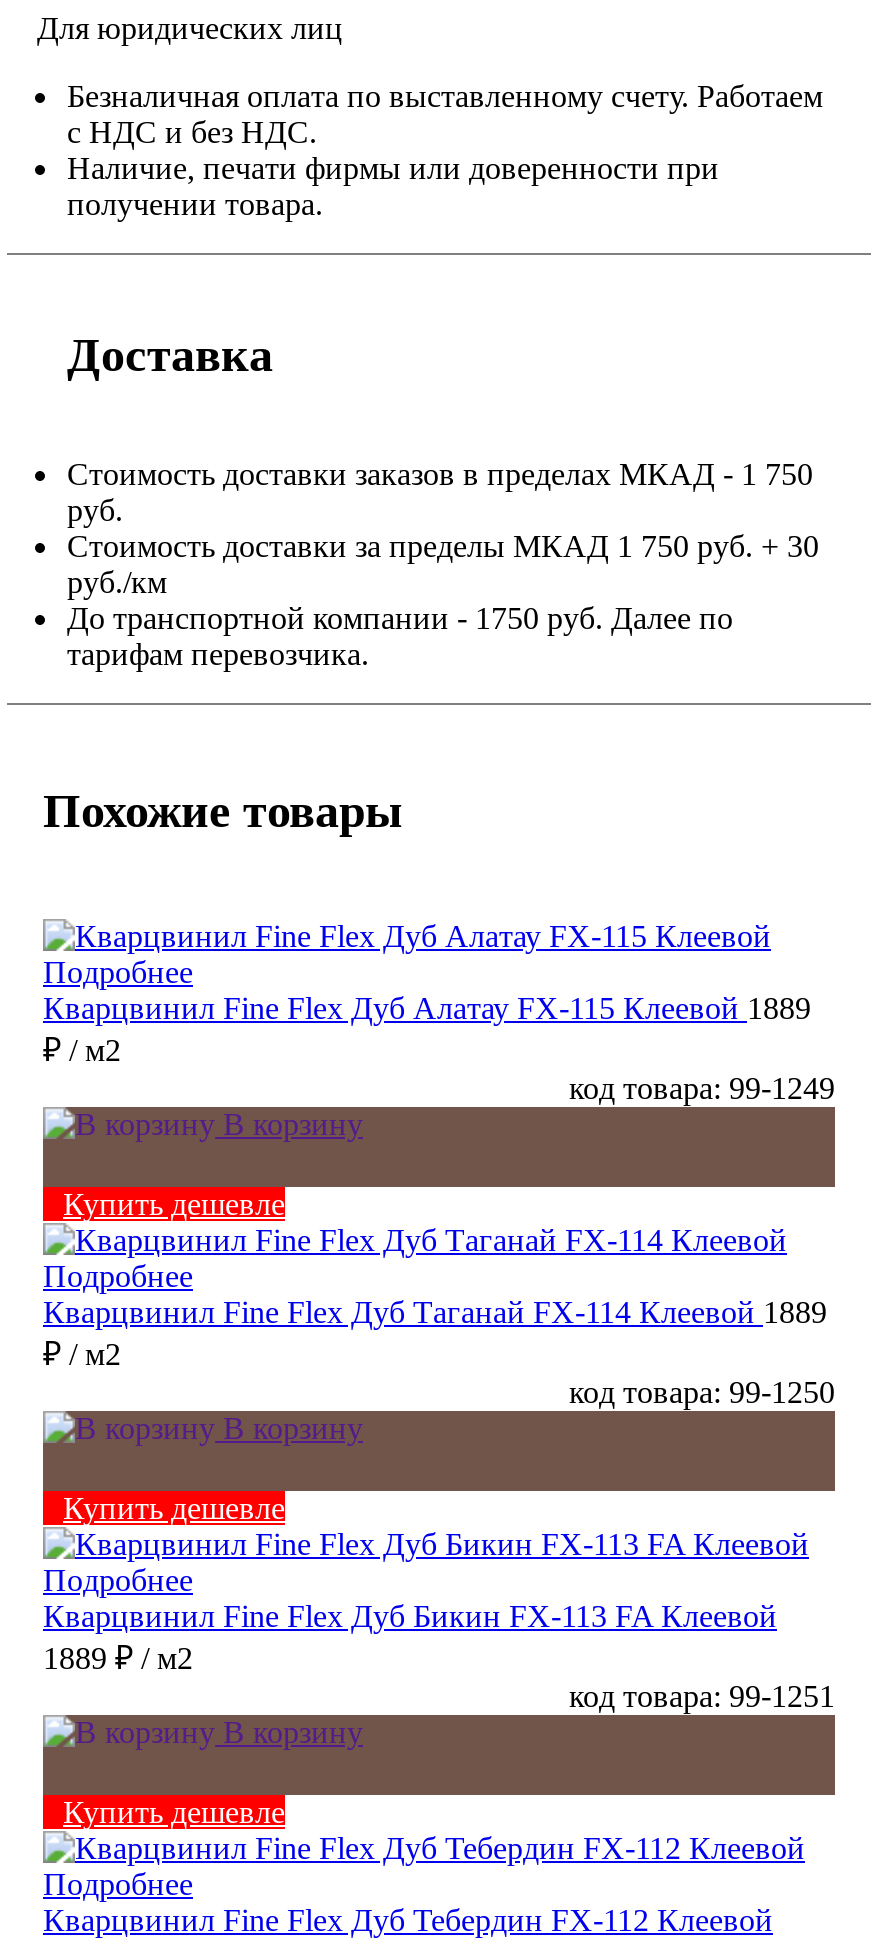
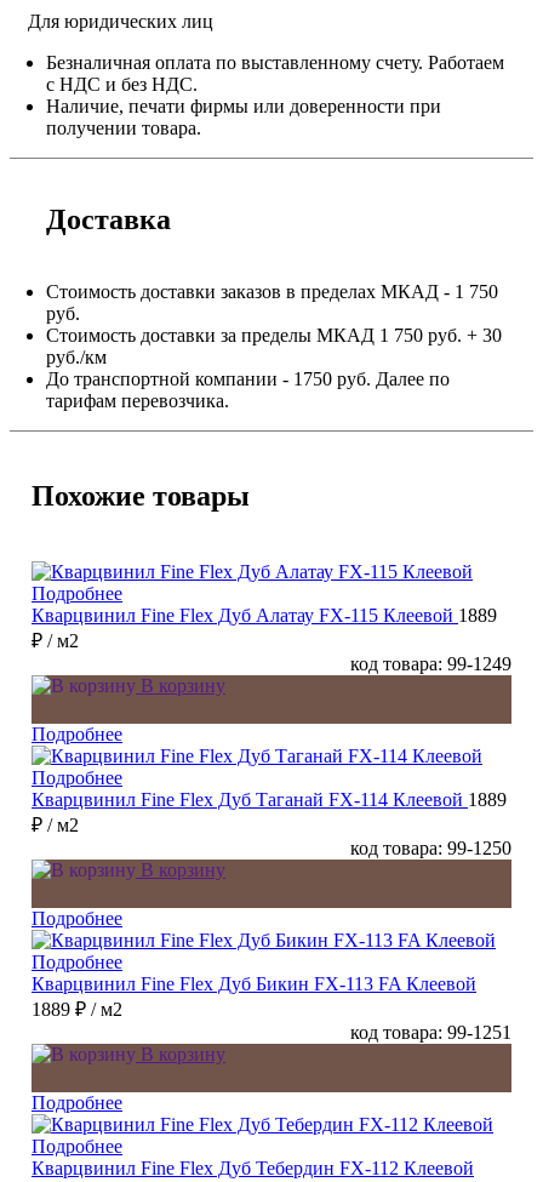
- Купить дешевле
+ Подробнее

- Купить дешевле
+ Подробнее

- Купить дешевле
+ Подробнее
